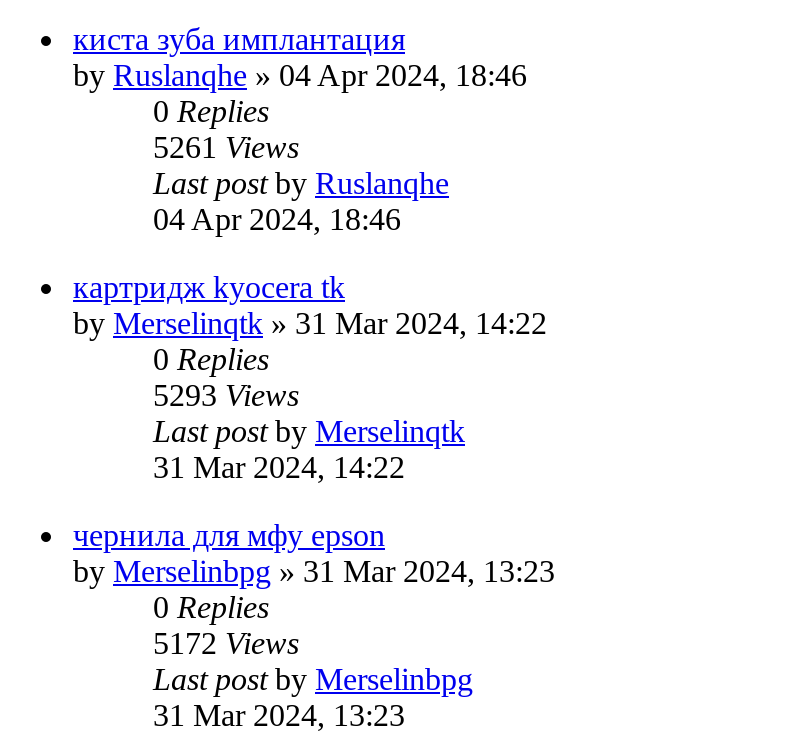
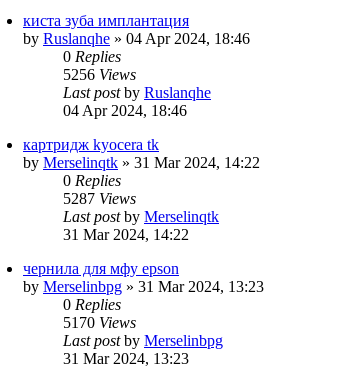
- 5261 Views
+ 5256 Views

- 5293 Views
+ 5287 Views

- 5172 Views
+ 5170 Views
